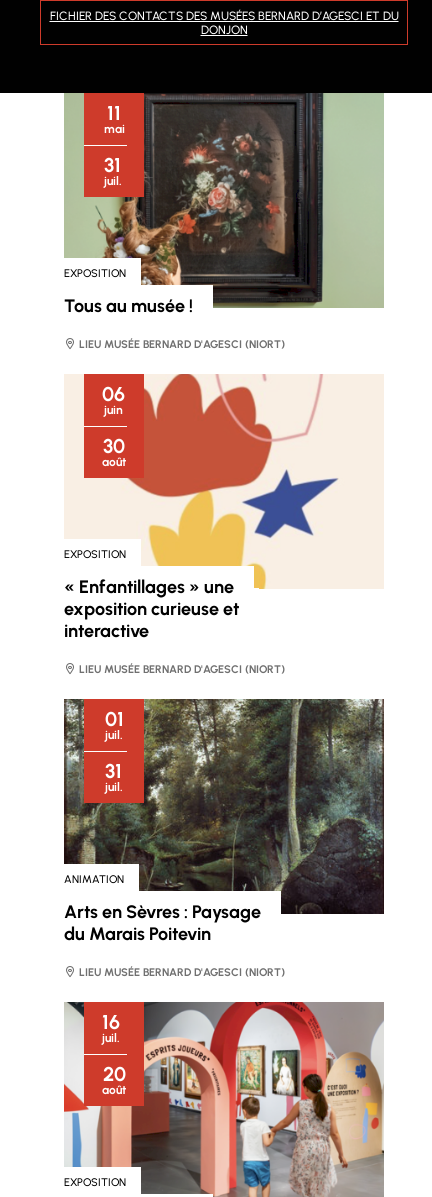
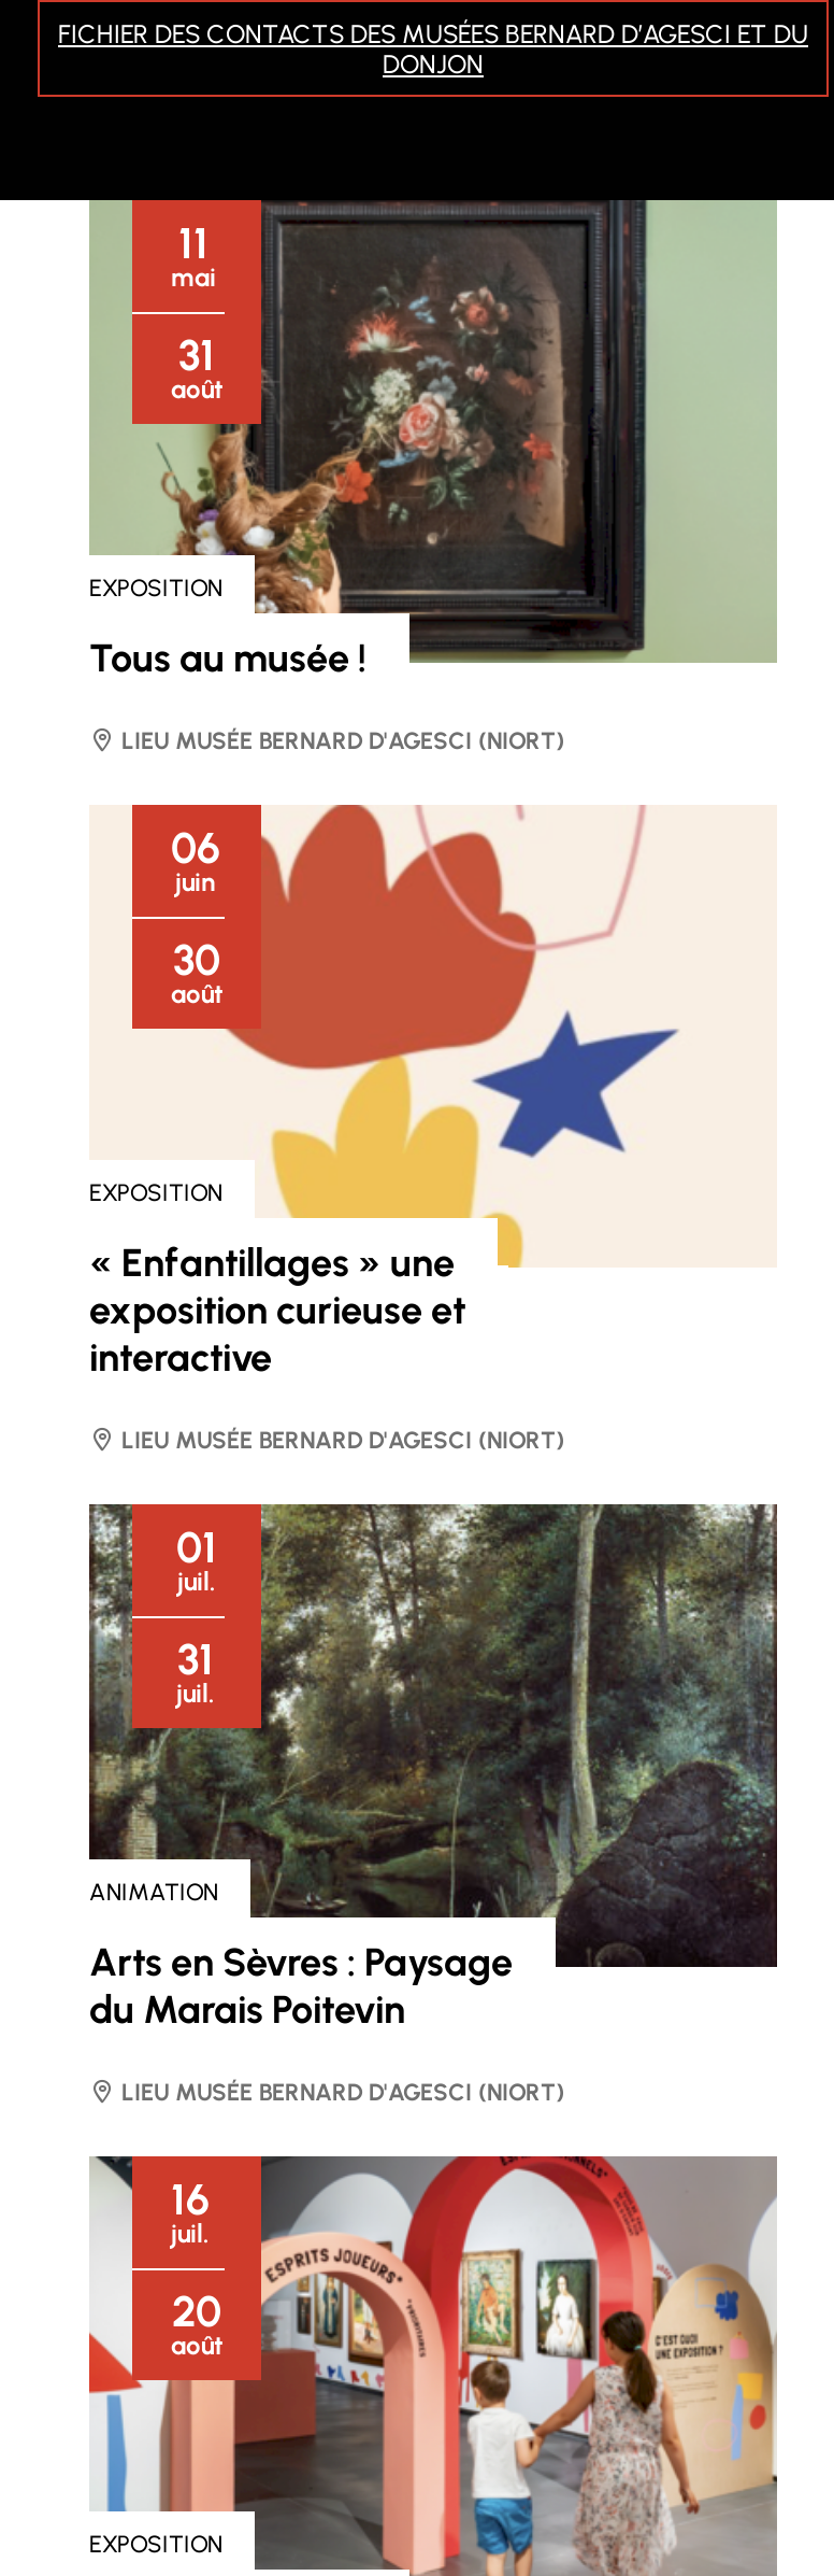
- juil.
+ août
